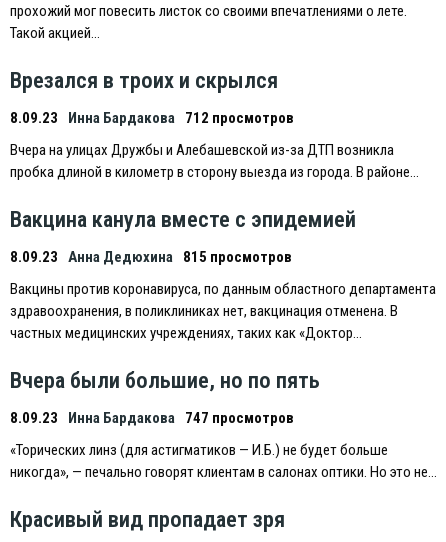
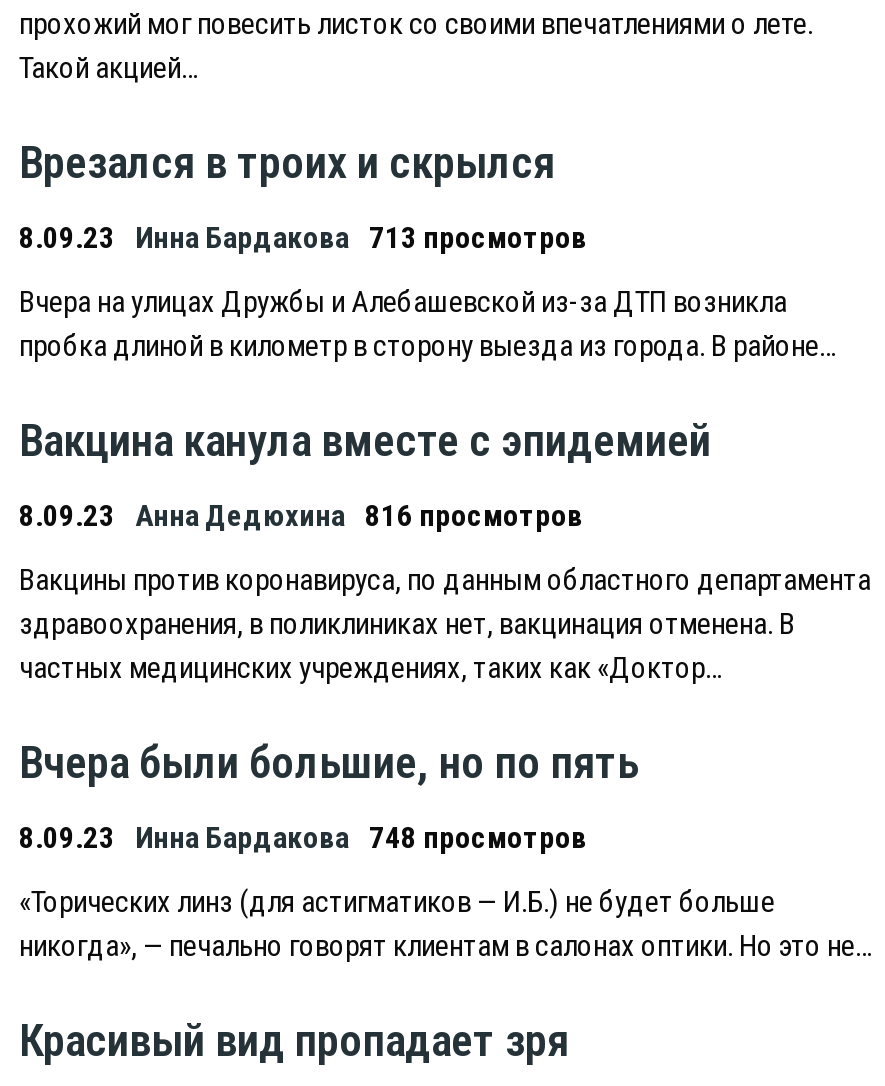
- 8.09.23 Инна Бардакова 712 просмотров
+ 8.09.23 Инна Бардакова 713 просмотров

- 8.09.23 Анна Дедюхина 815 просмотров
+ 8.09.23 Анна Дедюхина 816 просмотров

- 8.09.23 Инна Бардакова 747 просмотров
+ 8.09.23 Инна Бардакова 748 просмотров
